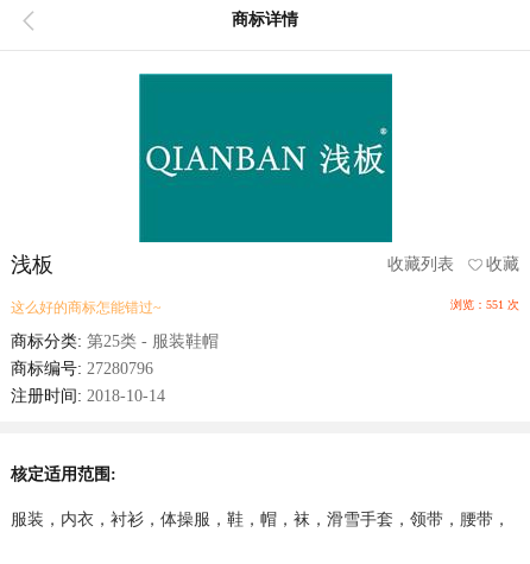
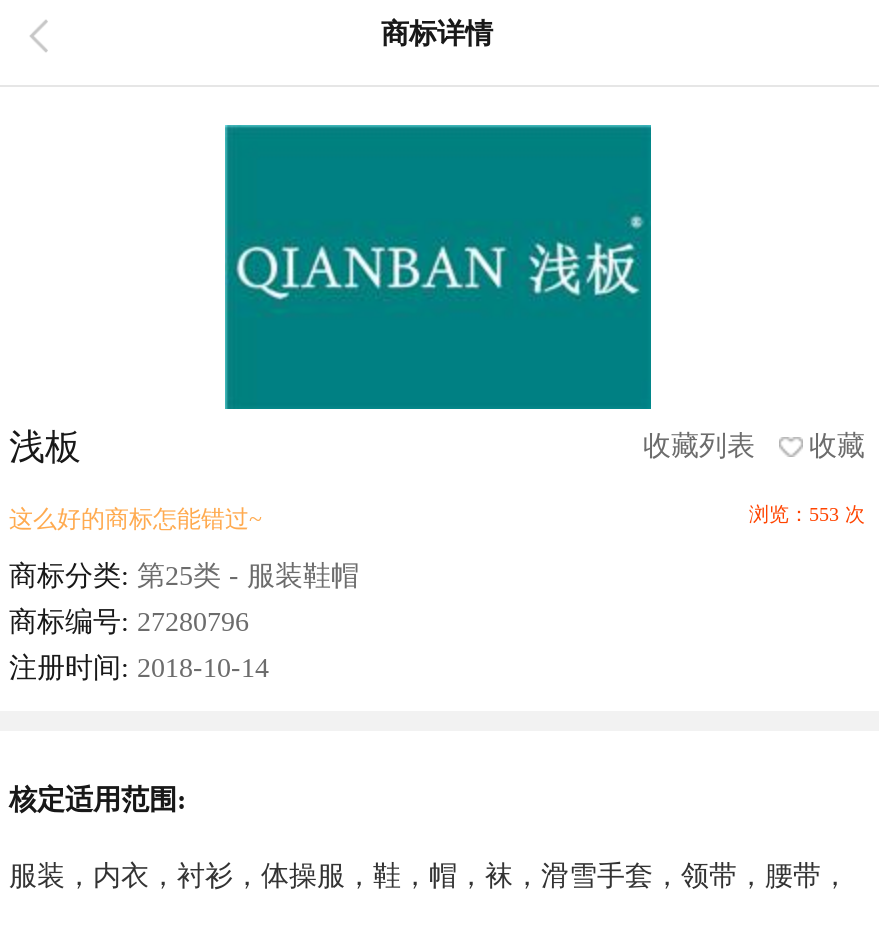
- 浏览：551 次
+ 浏览：553 次
